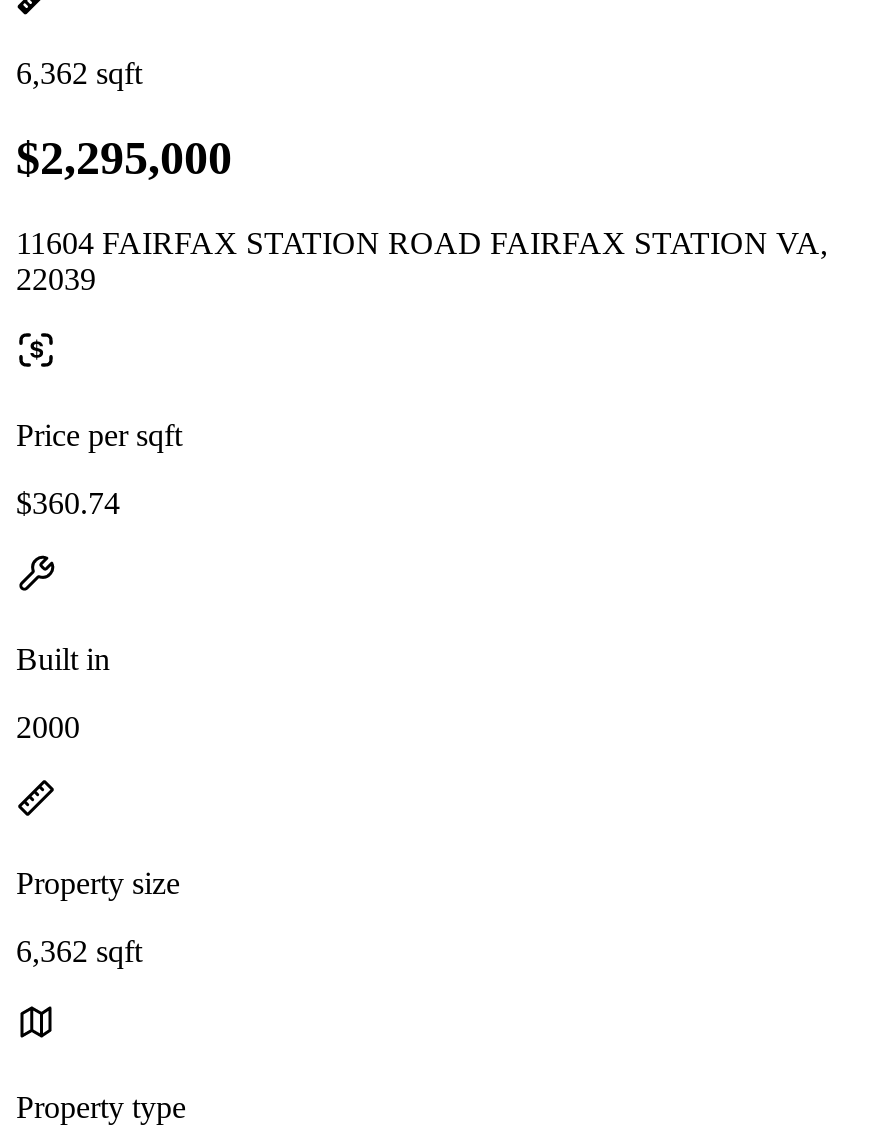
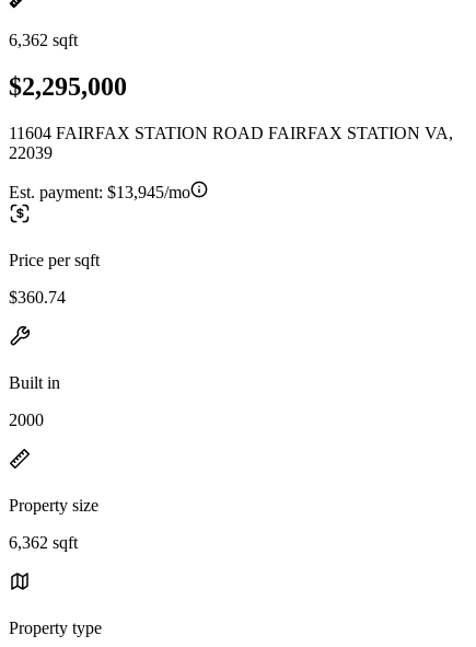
+ Est. payment: $13,945/mo
